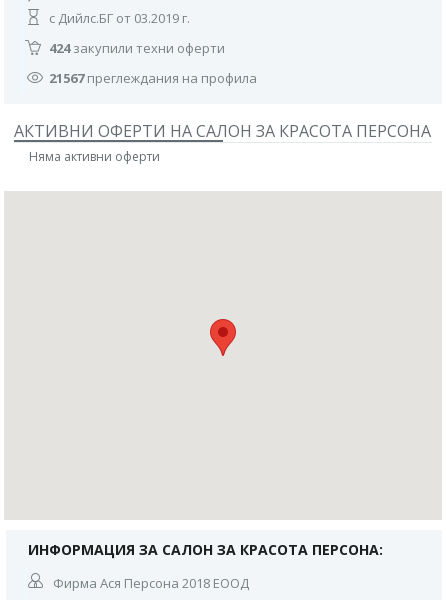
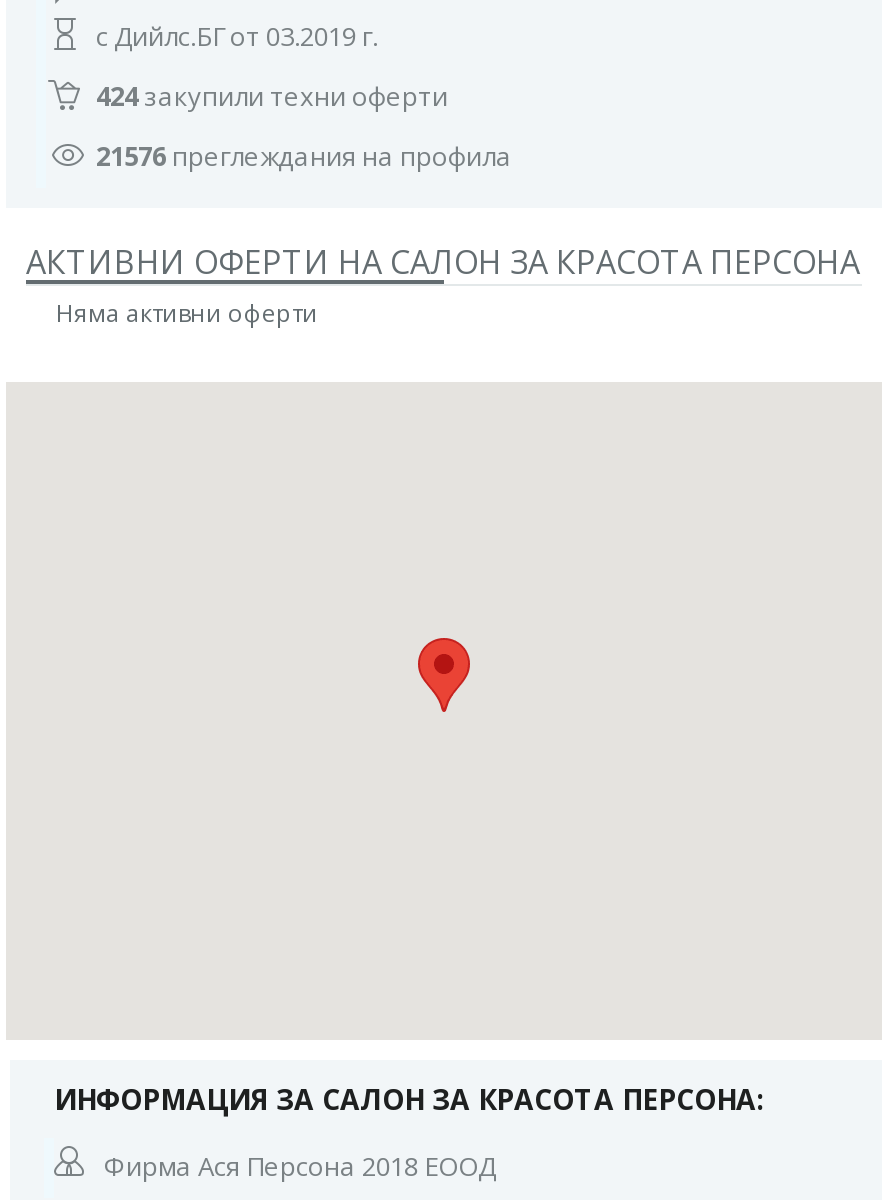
- 21567 преглеждания на профила
+ 21576 преглеждания на профила
